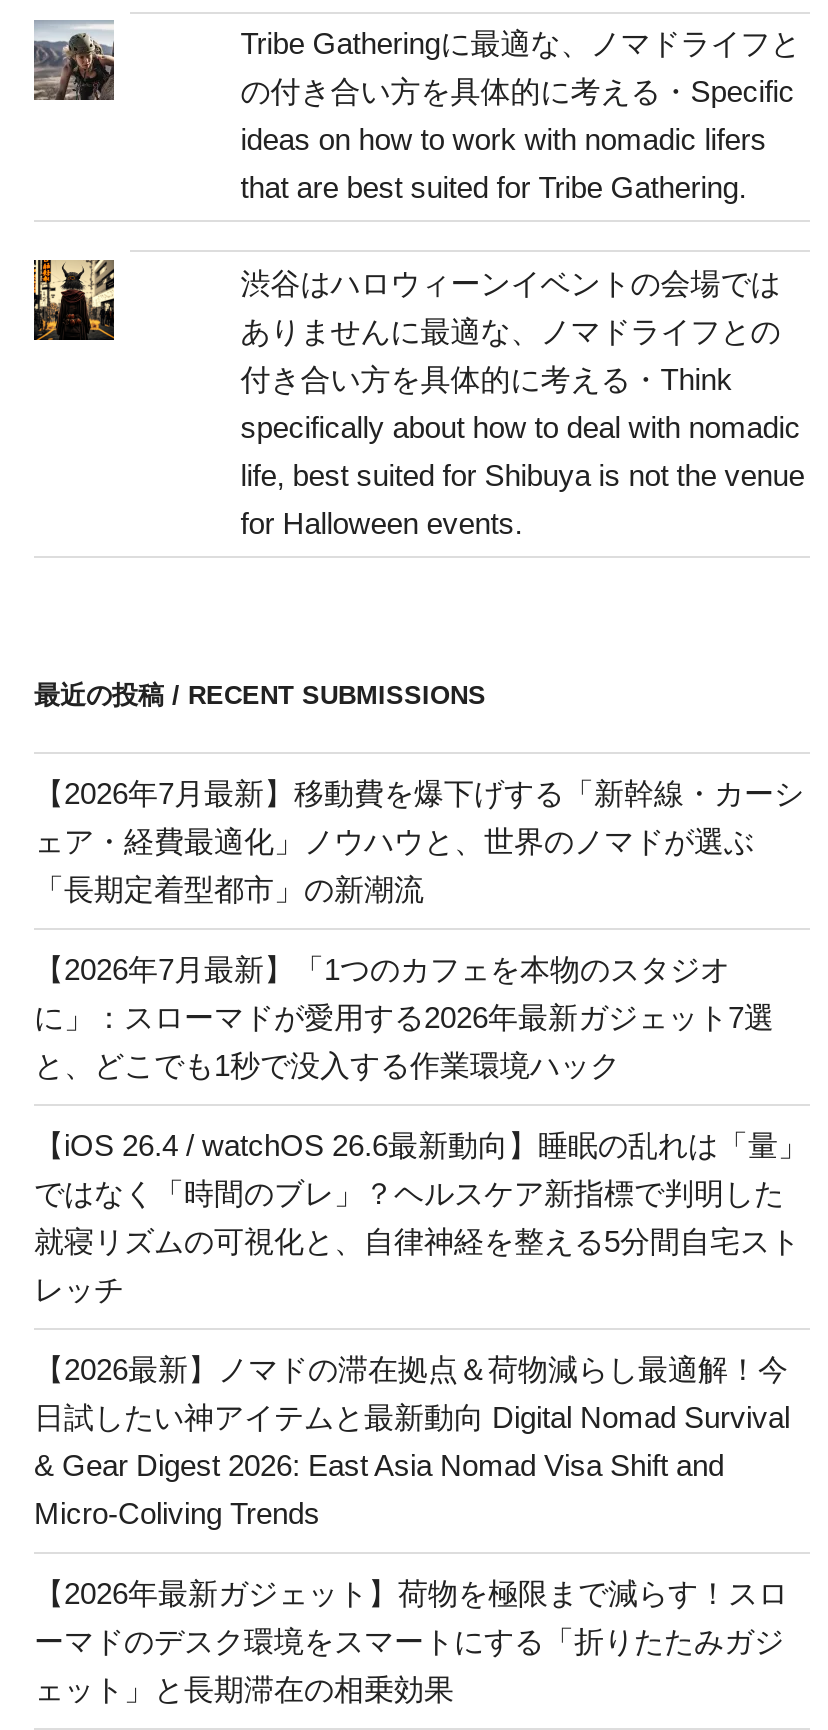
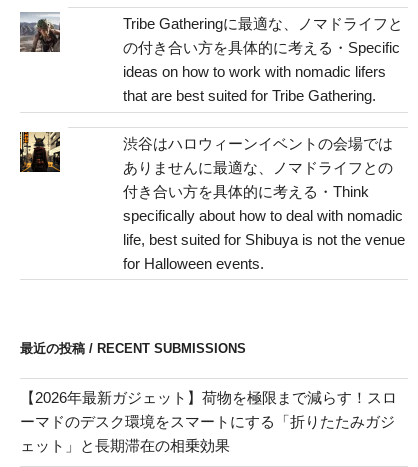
- 【2026年7月最新】移動費を爆下げする「新幹線・カーシ
- ェア・経費最適化」ノウハウと、世界のノマドが選ぶ
- 「長期定着型都市」の新潮流
- 【2026年7月最新】「1つのカフェを本物のスタジオ
- に」：スローマドが愛用する2026年最新ガジェット7選
- と、どこでも1秒で没入する作業環境ハック
- 【iOS 26.4 / watchOS 26.6最新動向】睡眠の乱れは「量」
- ではなく「時間のブレ」？ヘルスケア新指標で判明した
- 就寝リズムの可視化と、自律神経を整える5分間自宅スト
- レッチ
- 【2026最新】ノマドの滞在拠点＆荷物減らし最適解！今
- 日試したい神アイテムと最新動向 Digital Nomad Survival
- & Gear Digest 2026: East Asia Nomad Visa Shift and
- Micro-Coliving Trends
